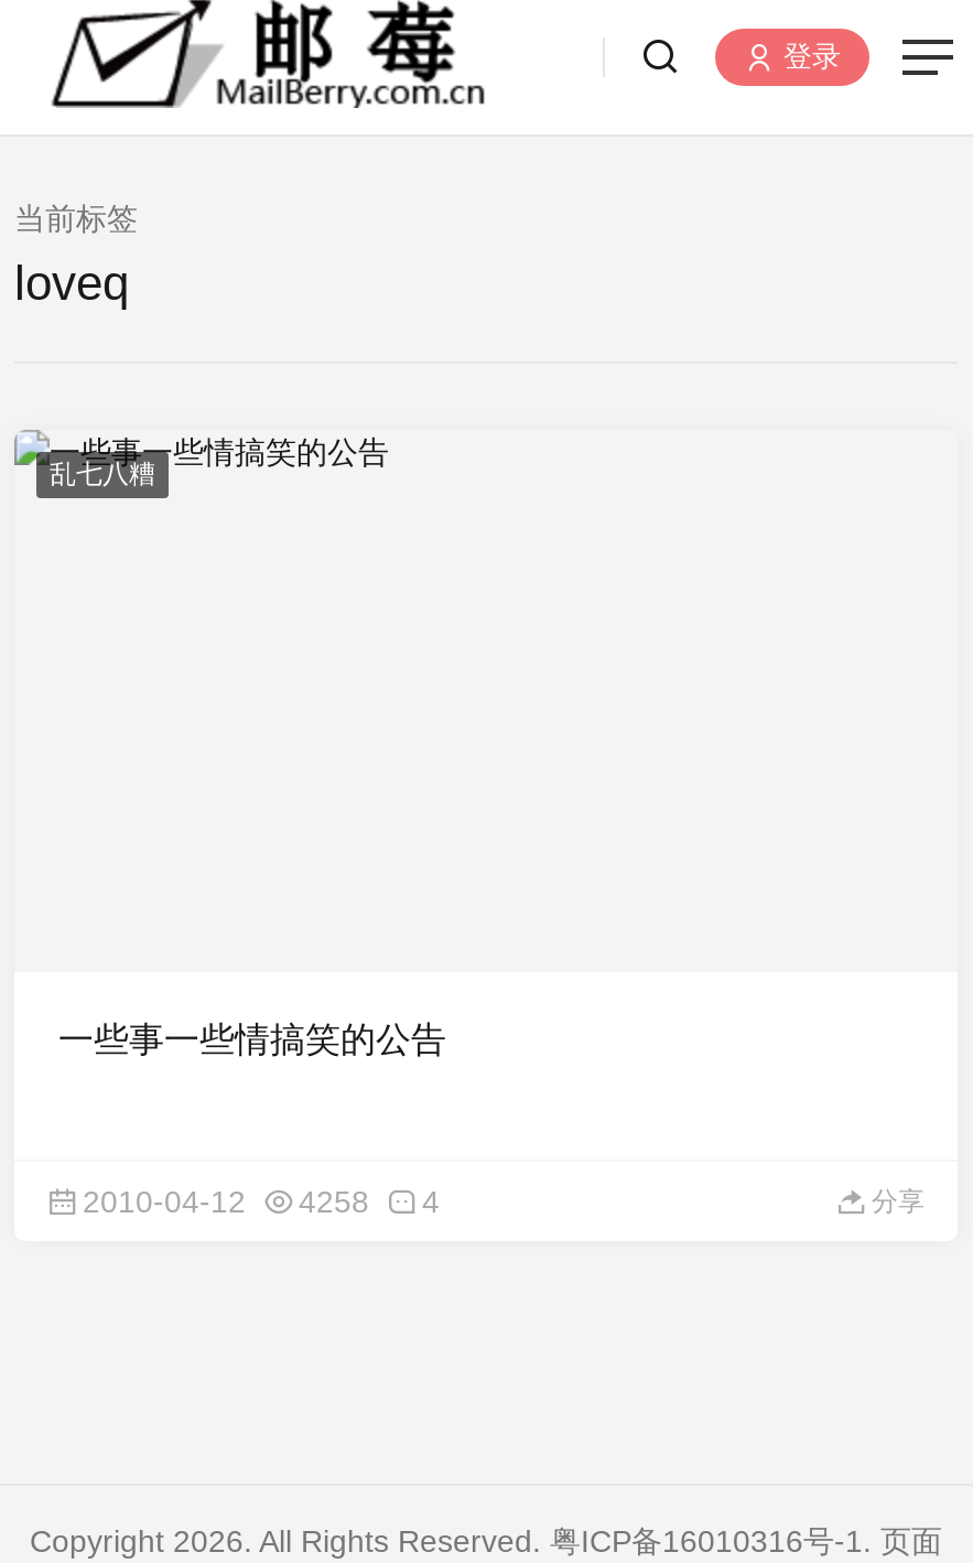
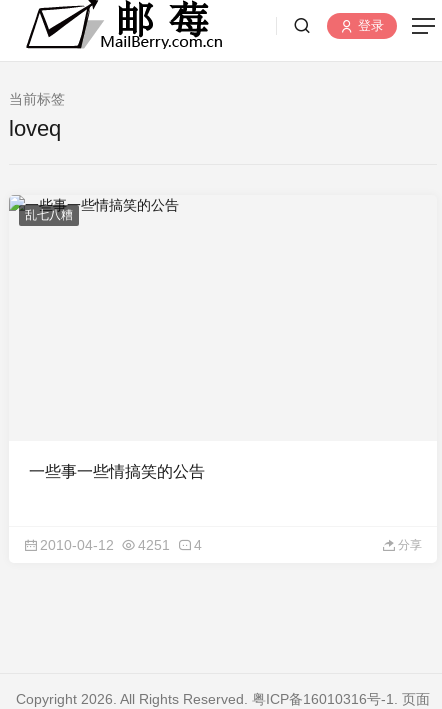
- 2010-04-12 4258 4
+ 2010-04-12 4251 4
